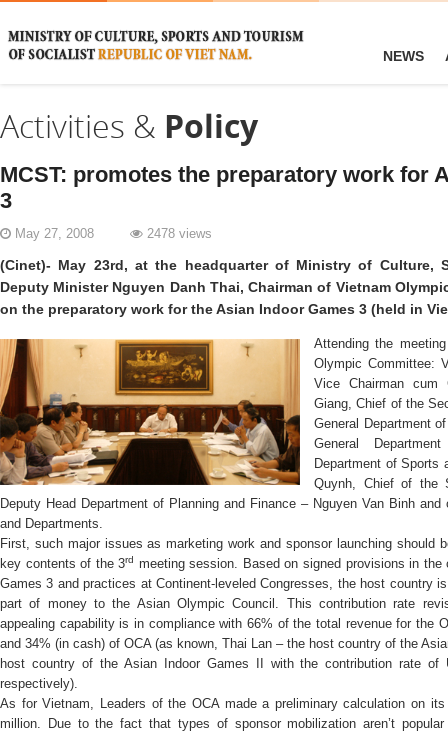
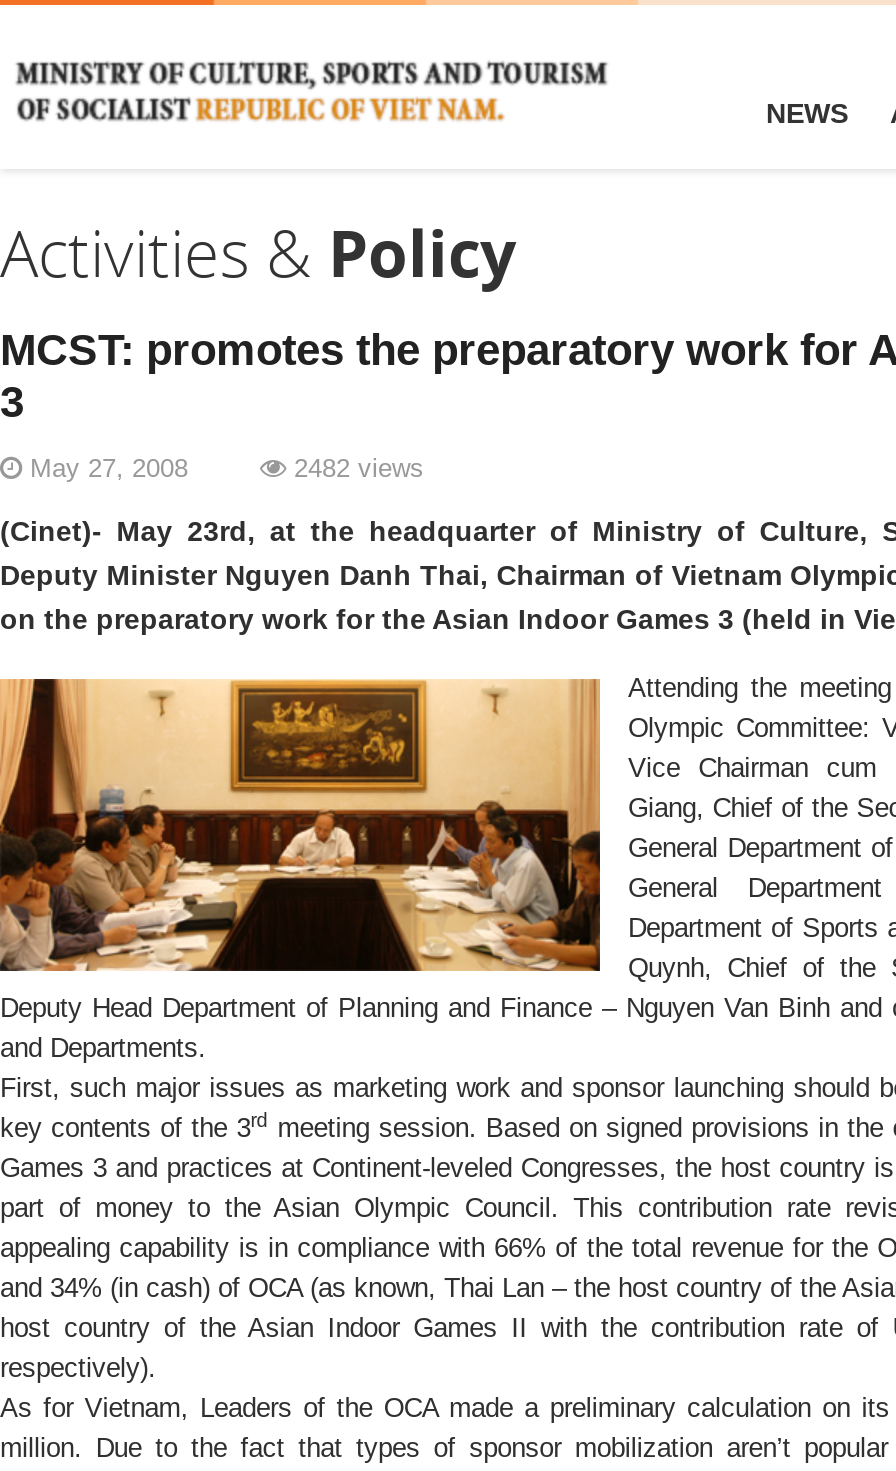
- May 27, 2008 2478 views
+ May 27, 2008 2482 views
